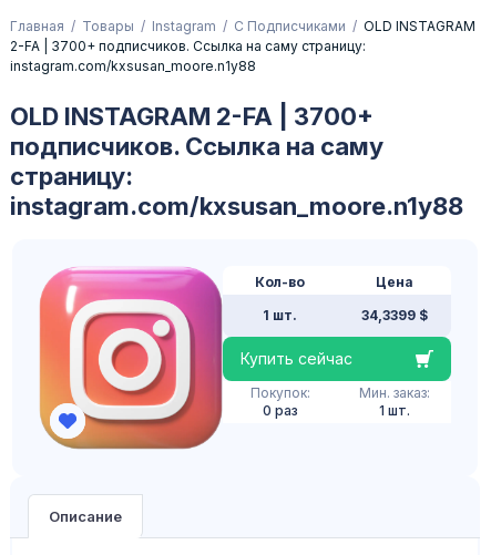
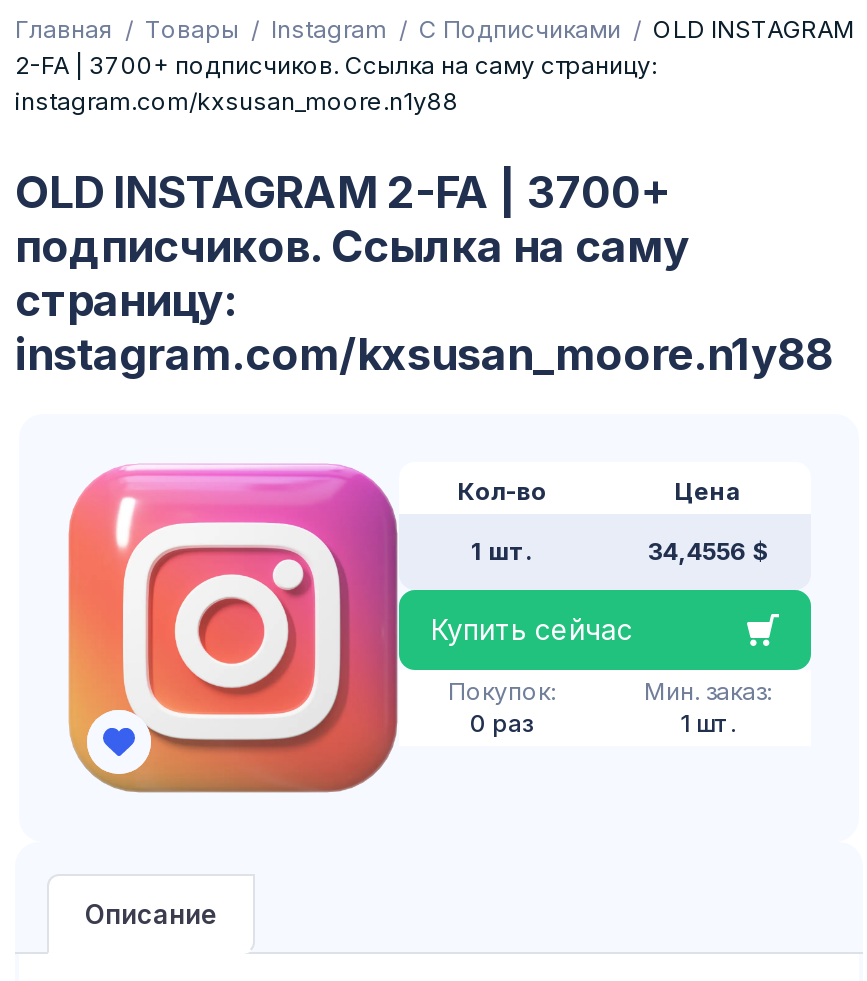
- 34,3399 $
+ 34,4556 $
